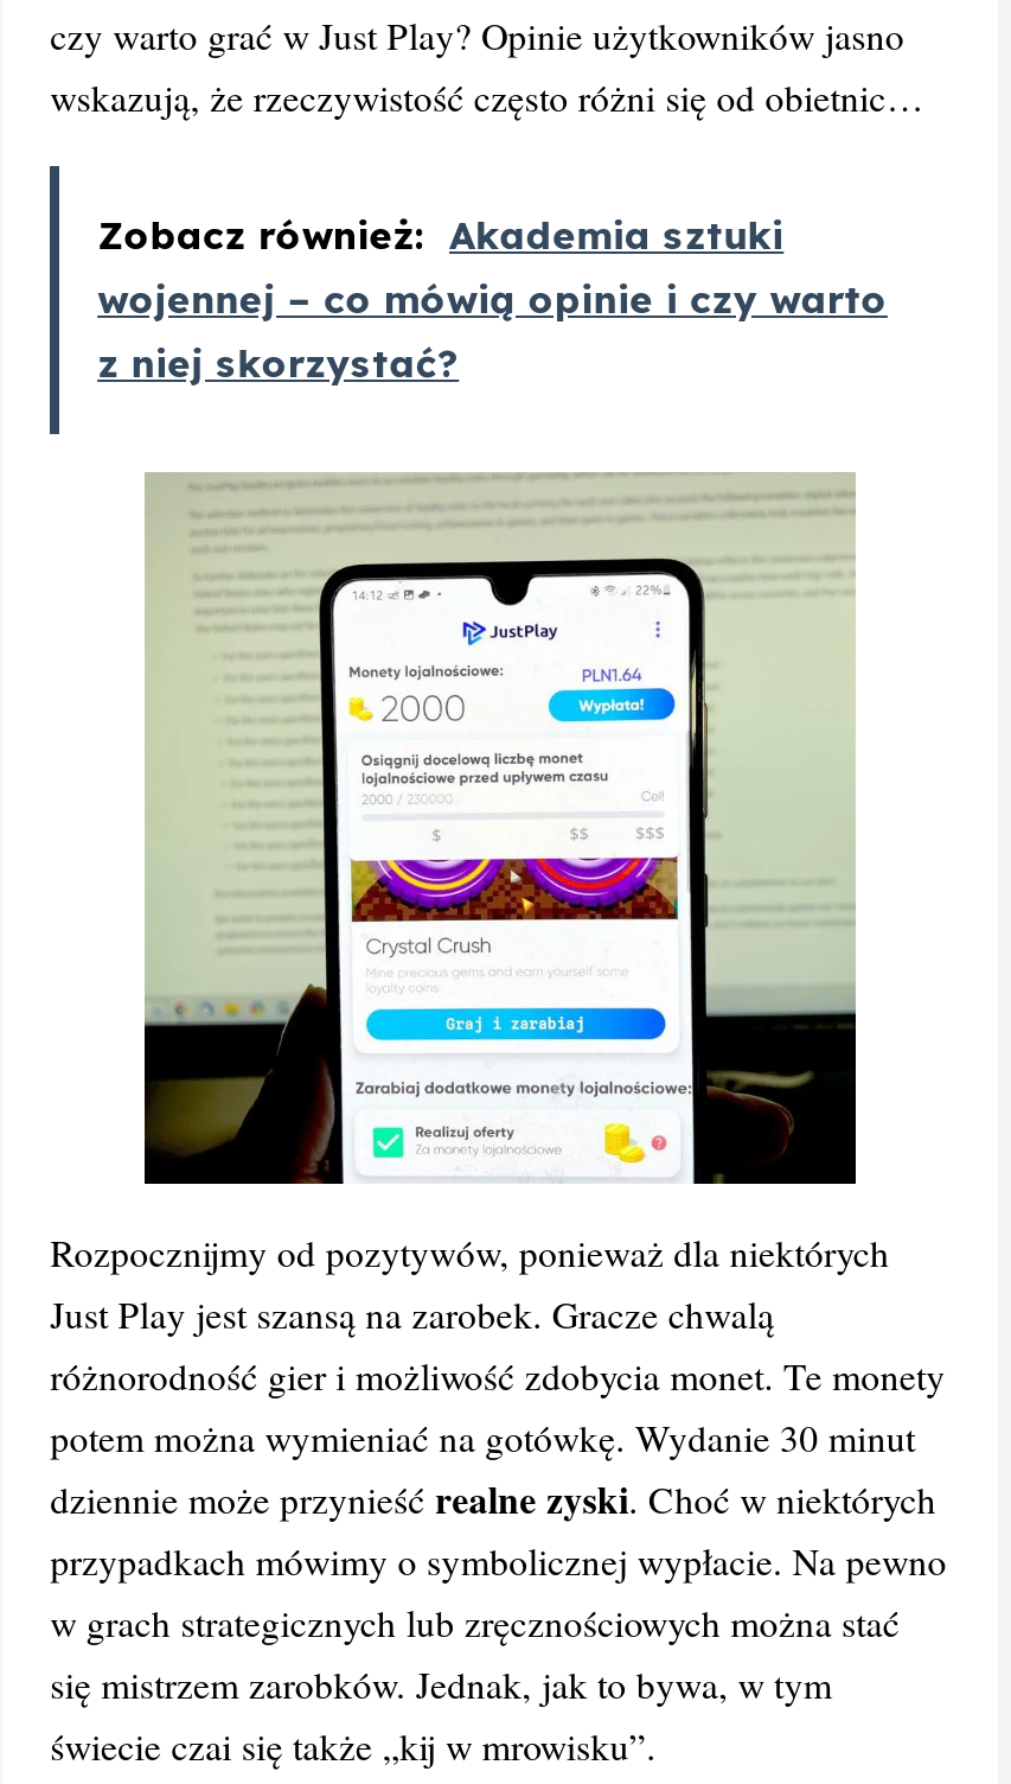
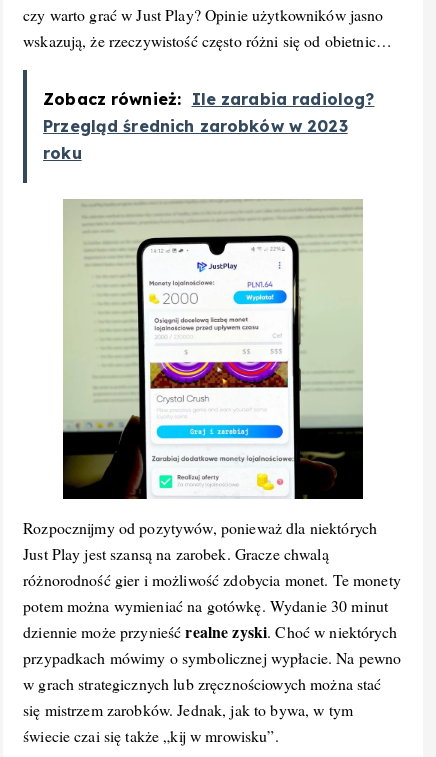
- Zobacz również: Akademia sztuki
- wojennej – co mówią opinie i czy warto
- z niej skorzystać?
+ Zobacz również: Ile zarabia radiolog?
+ Przegląd średnich zarobków w 2023
+ roku
